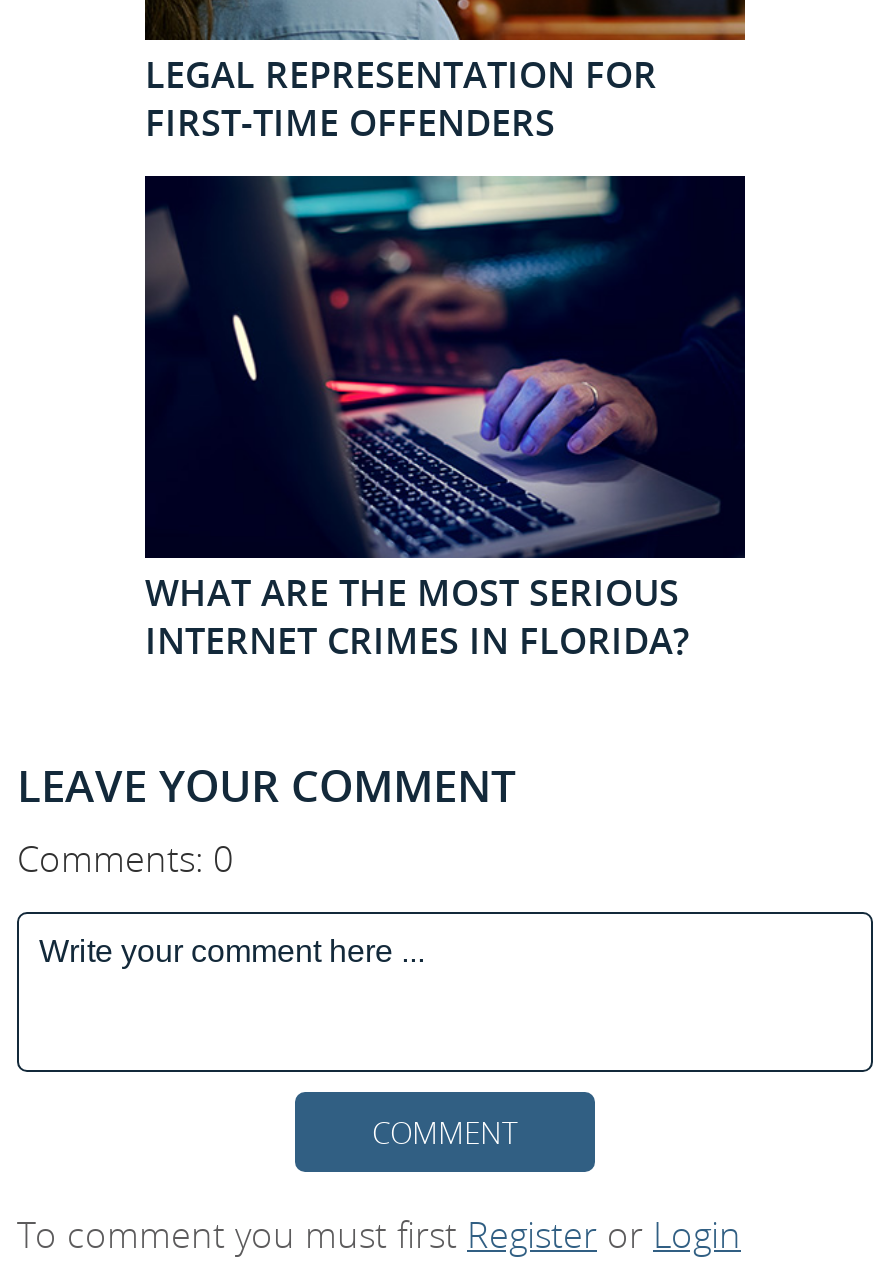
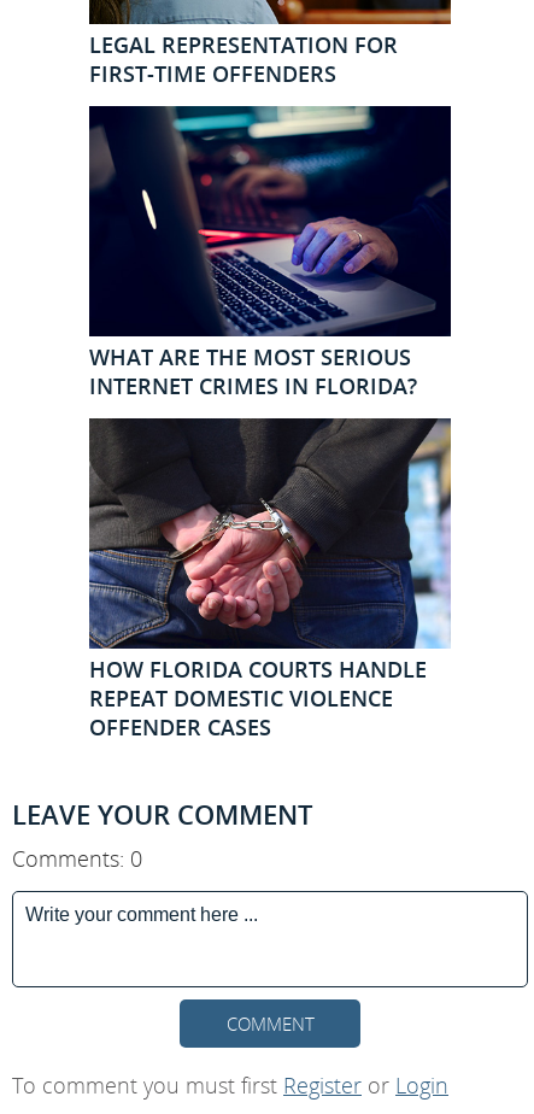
+ [image]
+ HOW FLORIDA COURTS HANDLE
+ REPEAT DOMESTIC VIOLENCE
+ OFFENDER CASES
